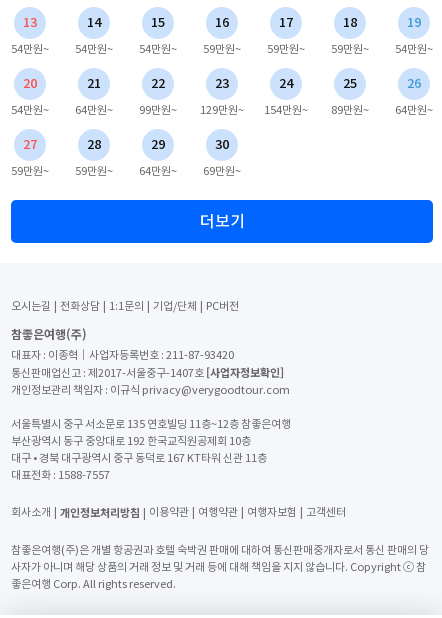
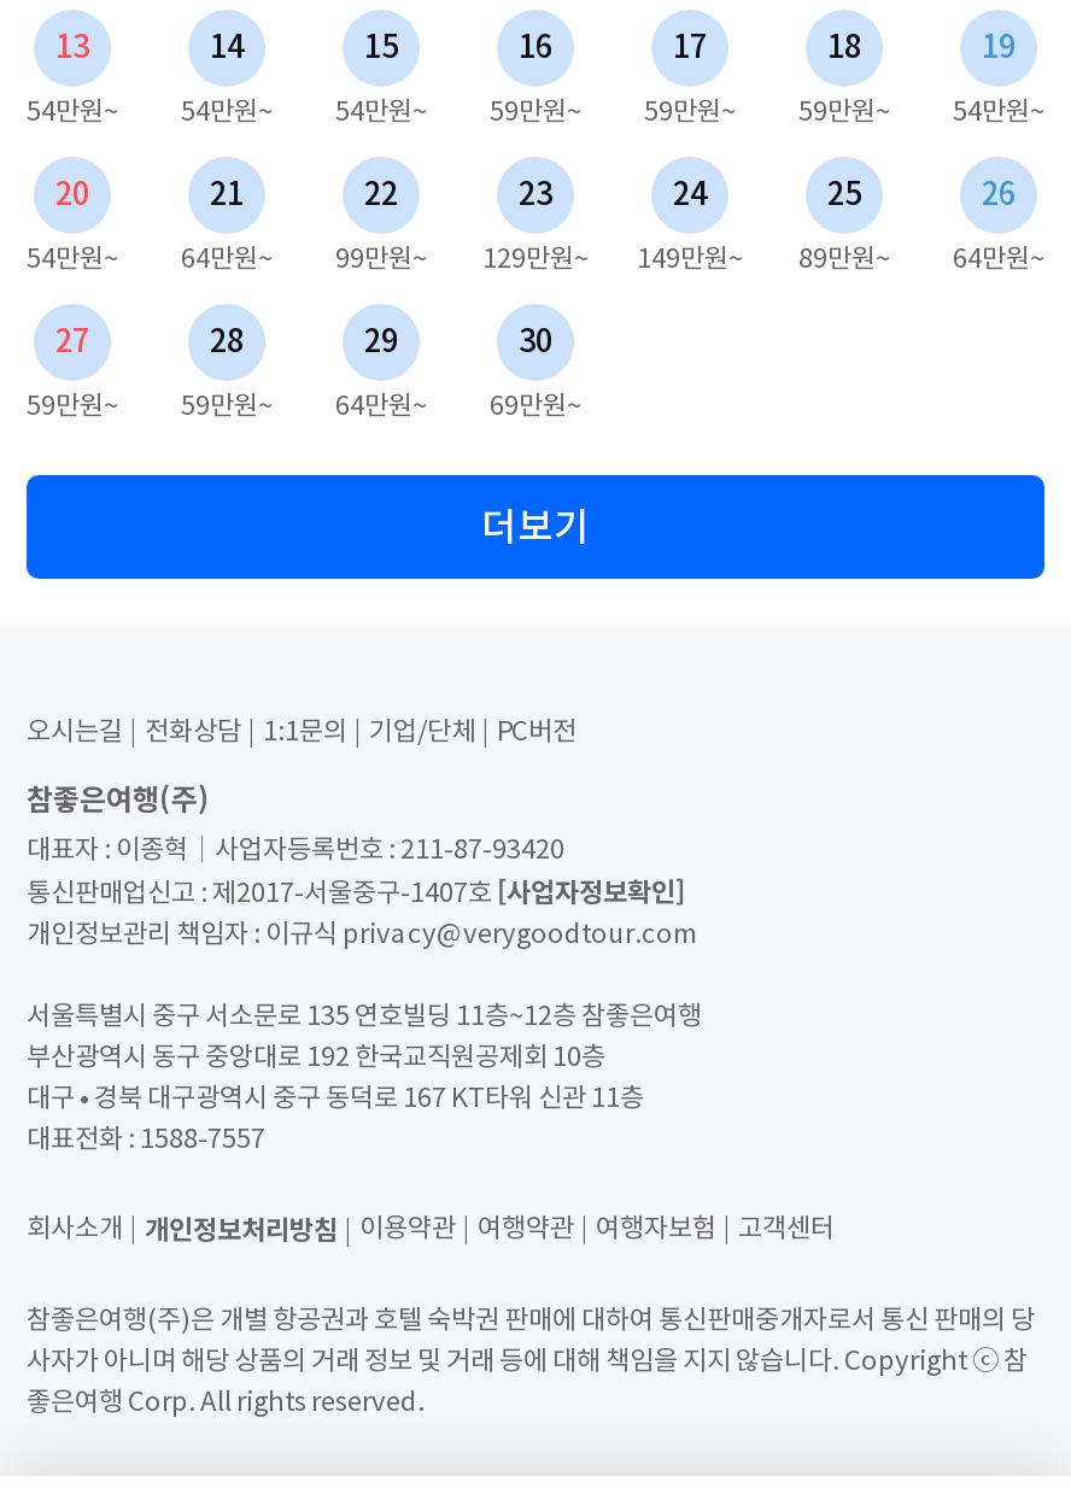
- 54만원~ 64만원~ 99만원~ 129만원~ 154만원~ 89만원~ 64만원~
+ 54만원~ 64만원~ 99만원~ 129만원~ 149만원~ 89만원~ 64만원~
